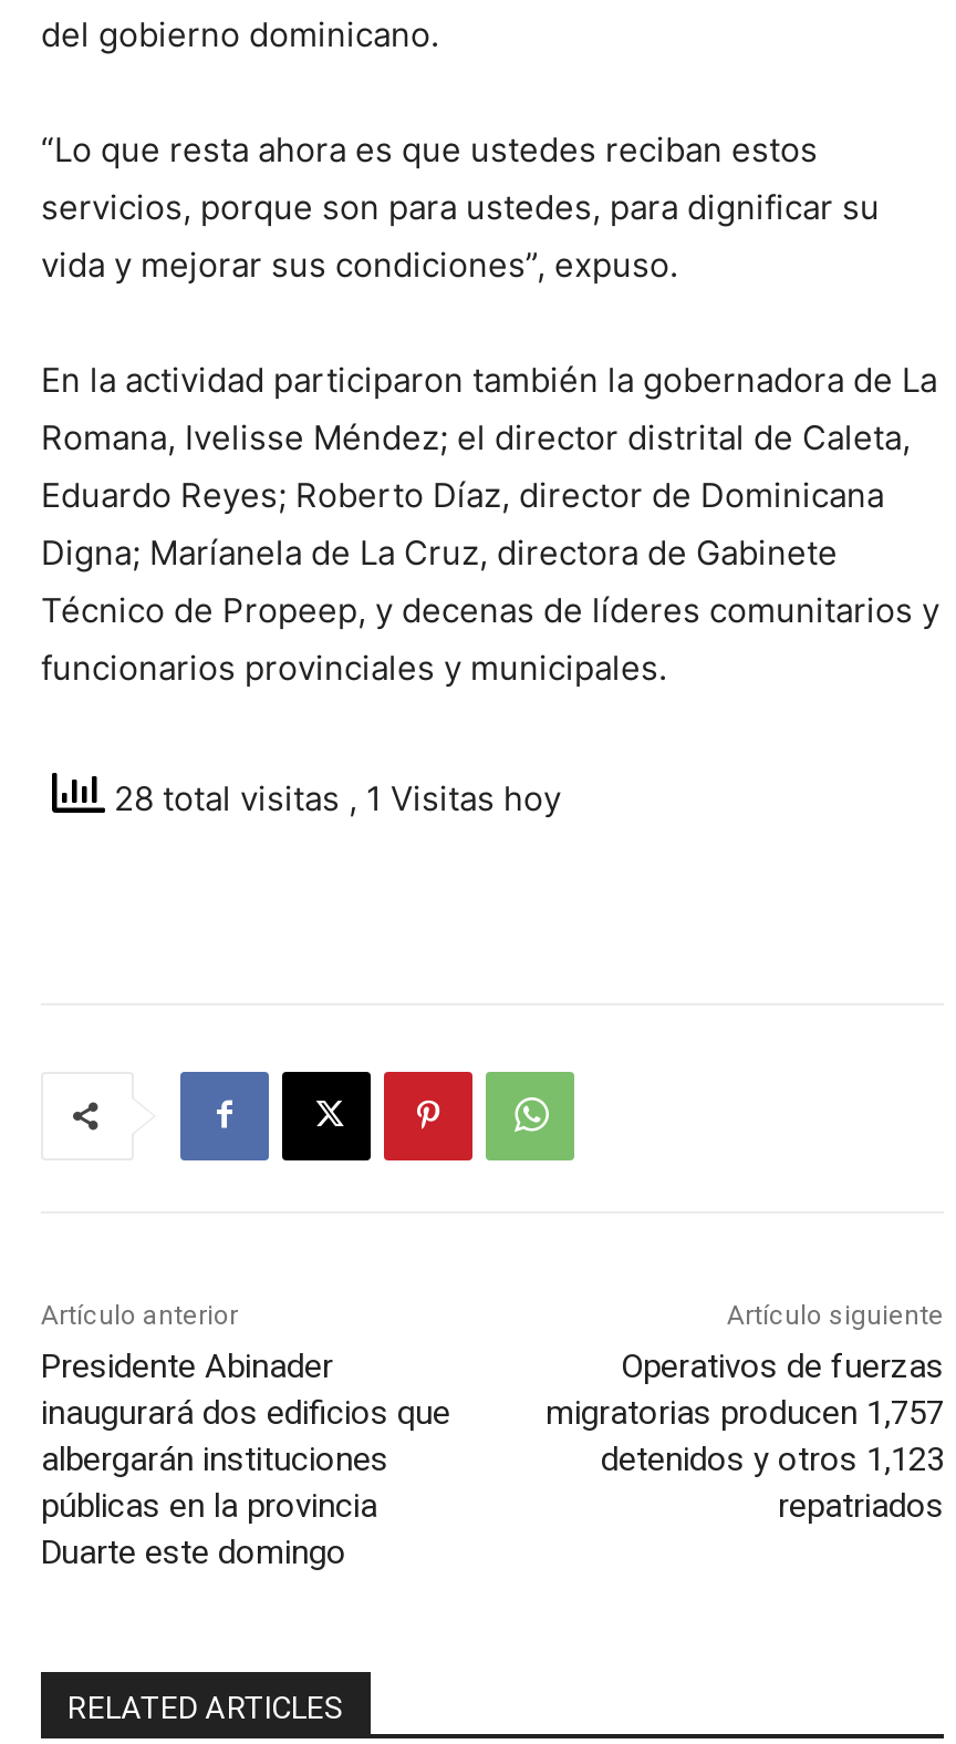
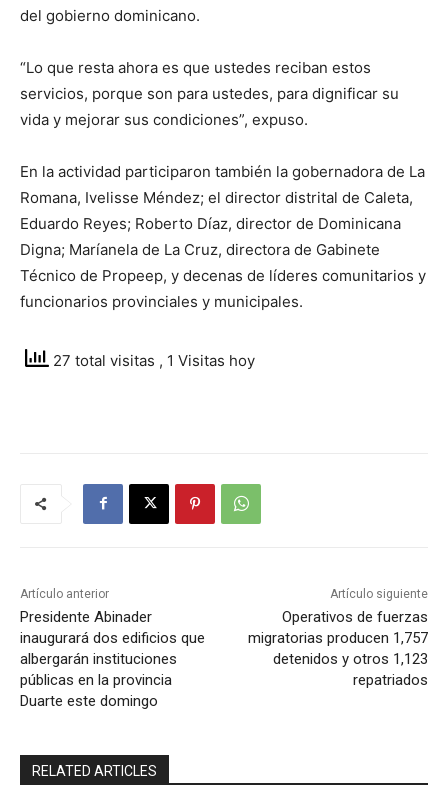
- 28 total visitas, 1 Visitas hoy
+ 27 total visitas, 1 Visitas hoy
